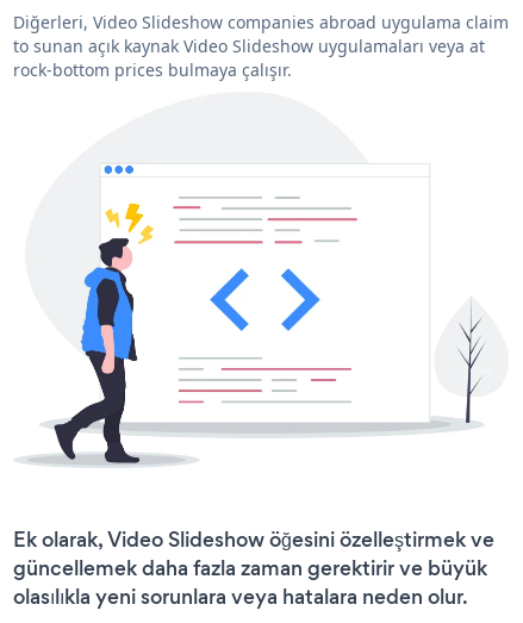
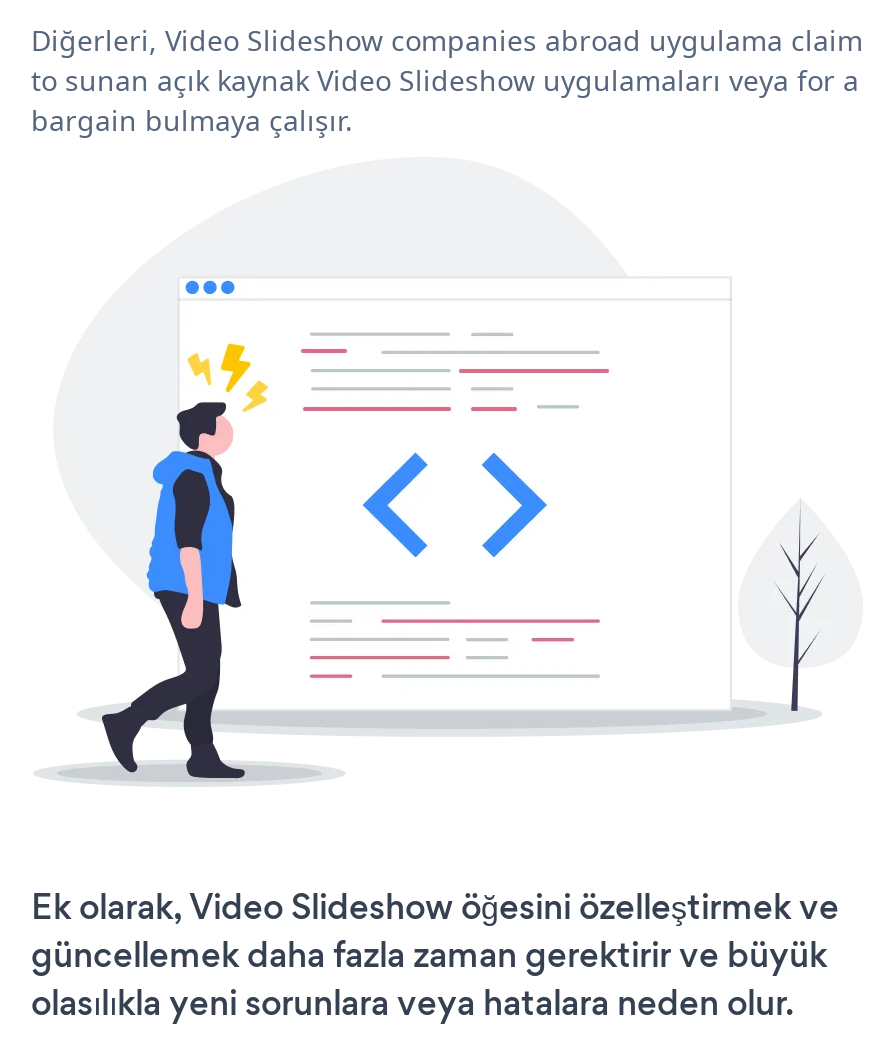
- to sunan açık kaynak Video Slideshow uygulamaları veya at
- rock-bottom prices bulmaya çalışır.
+ to sunan açık kaynak Video Slideshow uygulamaları veya for a
+ bargain bulmaya çalışır.
